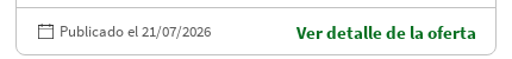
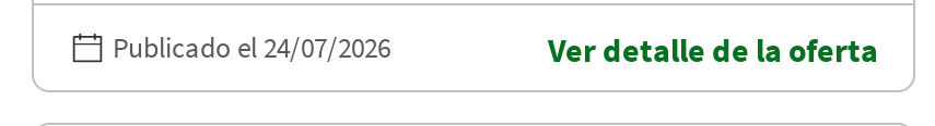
- Publicado el 21/07/2026
+ Publicado el 24/07/2026
